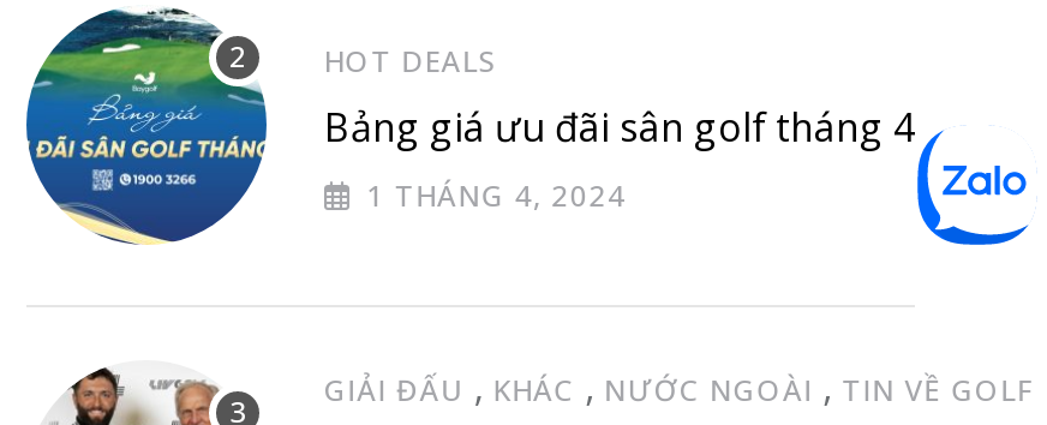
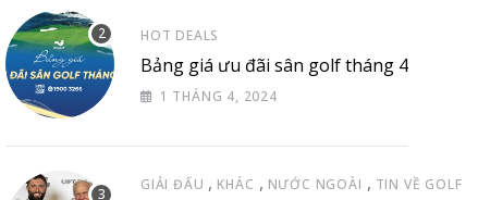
- [image]
